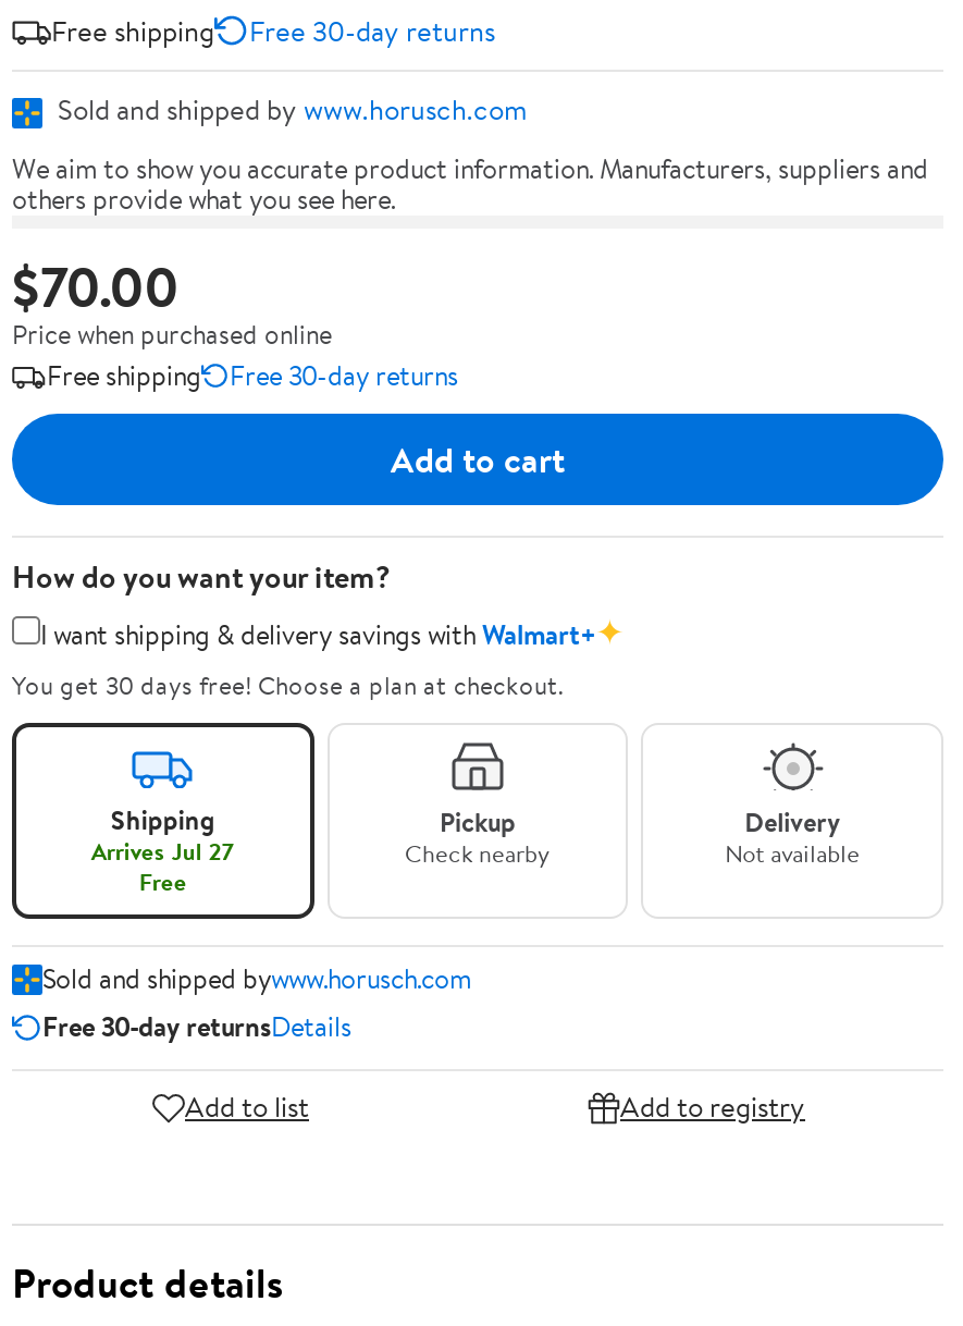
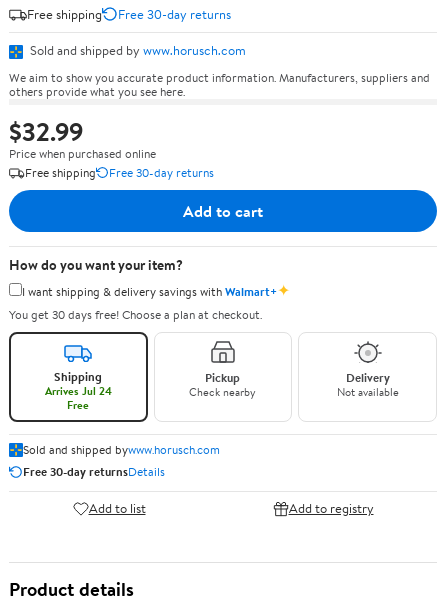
- $70.00
+ $32.99

- Arrives Jul 27
+ Arrives Jul 24
